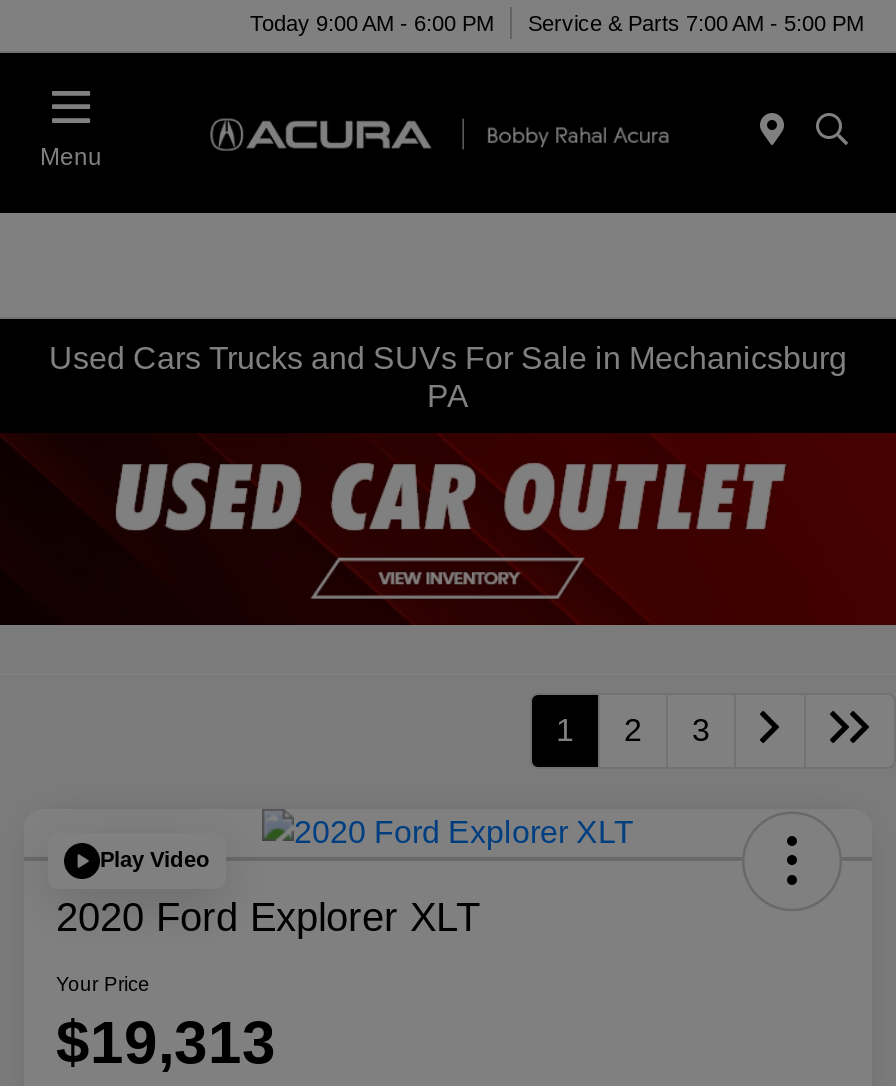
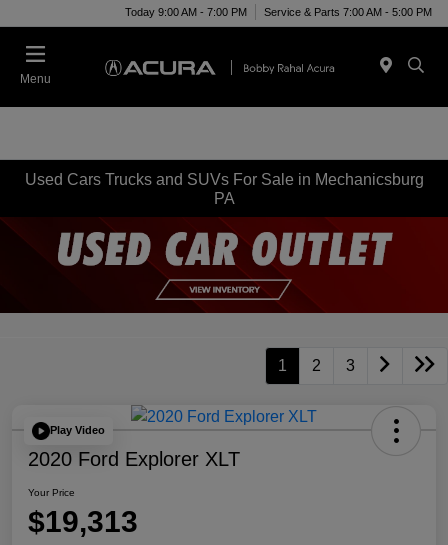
- Today 9:00 AM - 6:00 PM Service & Parts 7:00 AM - 5:00 PM
+ Today 9:00 AM - 7:00 PM Service & Parts 7:00 AM - 5:00 PM
